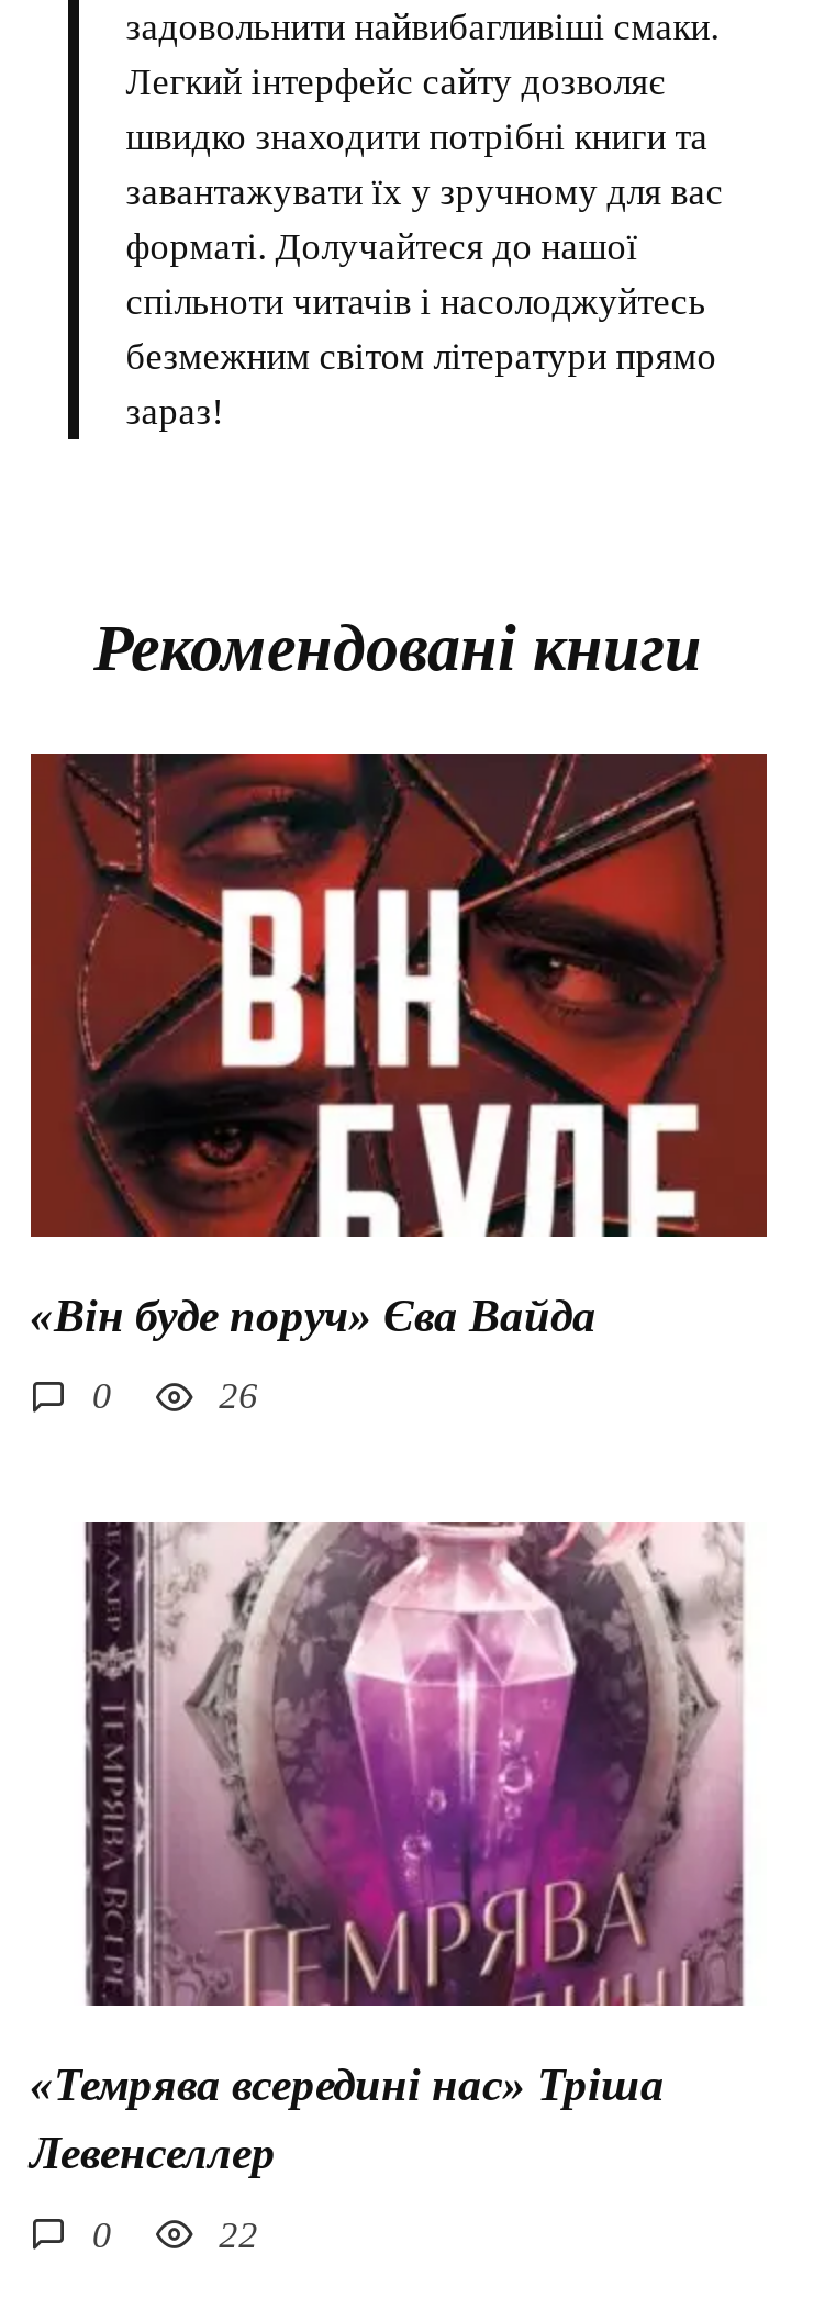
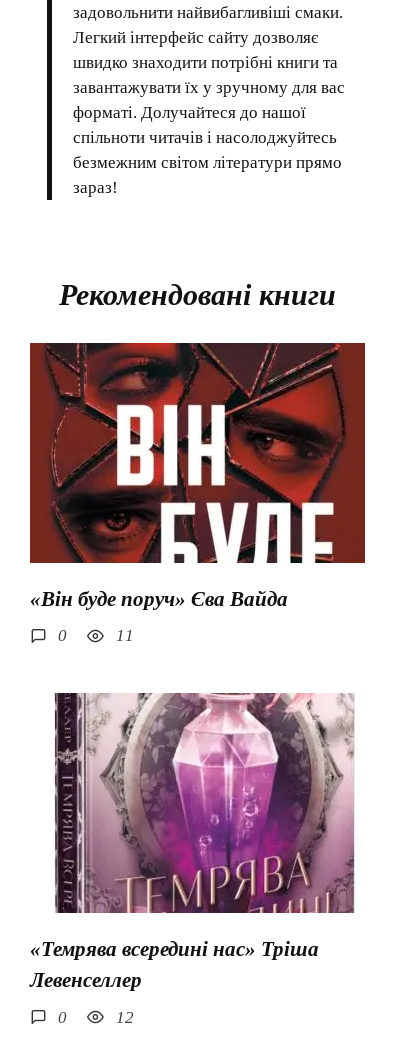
- 26
+ 11

- 22
+ 12
